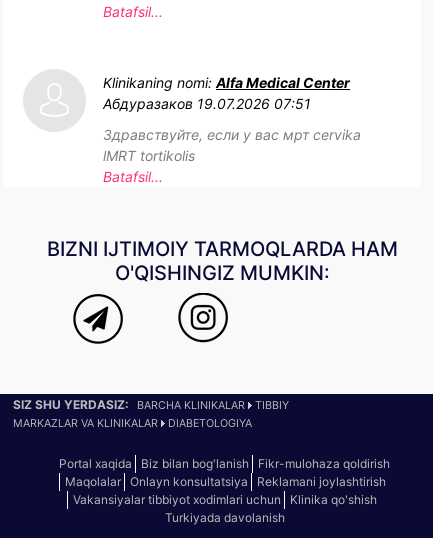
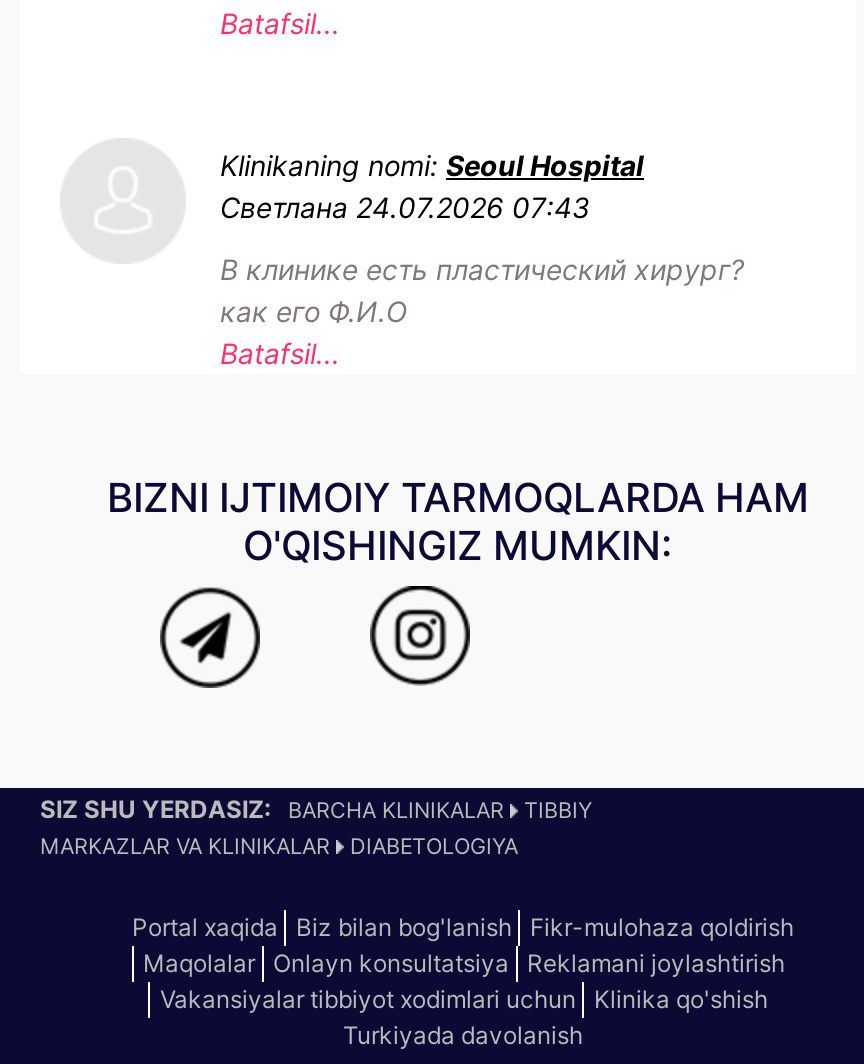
- Klinikaning nomi: Alfa Medical Center
- Абдуразаков 19.07.2026 07:51
+ Klinikaning nomi: Seoul Hospital
+ Светлана 24.07.2026 07:43

- Здравствуйте, если у вас мрт cervika
- lMRT tortikolis
+ В клинике есть пластический хирург?
+ как его Ф.И.О
